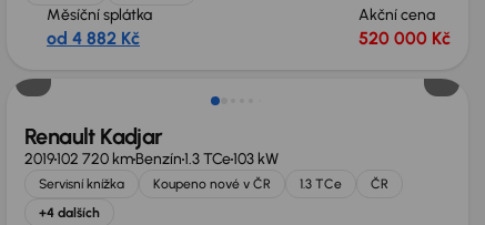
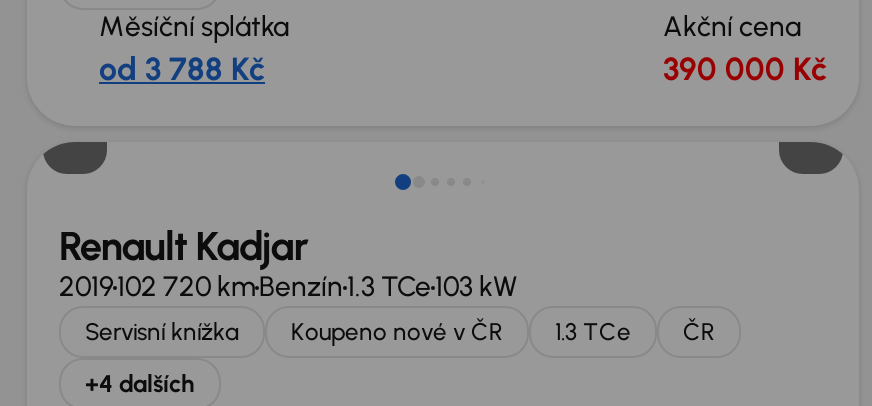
- od 4 882 Kč
+ od 3 788 Kč

- 520 000 Kč
+ 390 000 Kč
